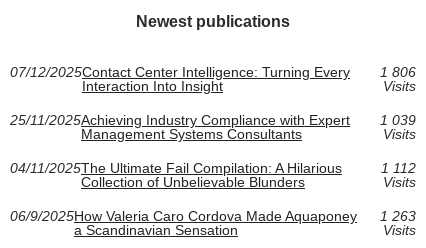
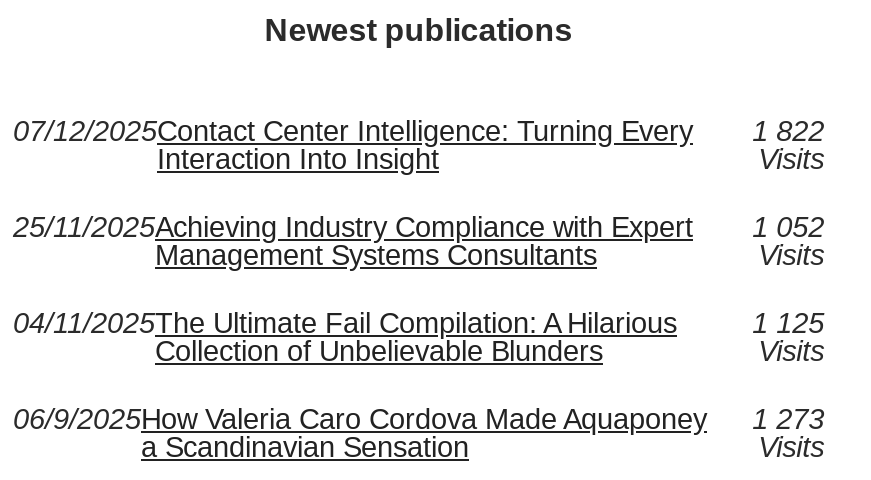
- 07/12/2025Contact Center Intelligence: Turning Every 1 806
+ 07/12/2025Contact Center Intelligence: Turning Every 1 822

- 25/11/2025Achieving Industry Compliance with Expert 1 039
+ 25/11/2025Achieving Industry Compliance with Expert 1 052

- 1 112
+ 1 125

- 06/9/2025How Valeria Caro Cordova Made Aquaponey 1 263
+ 06/9/2025How Valeria Caro Cordova Made Aquaponey 1 273
